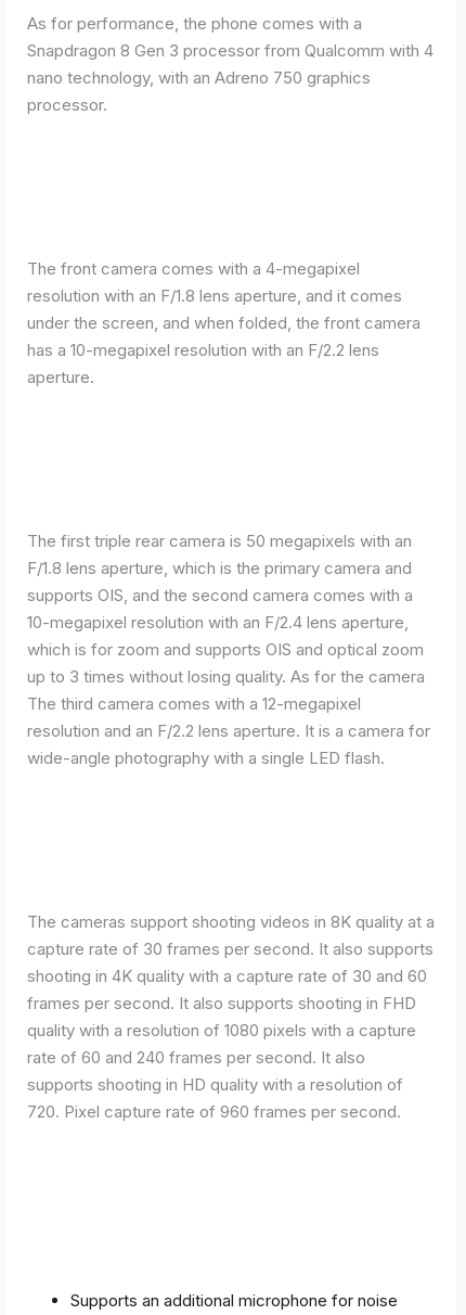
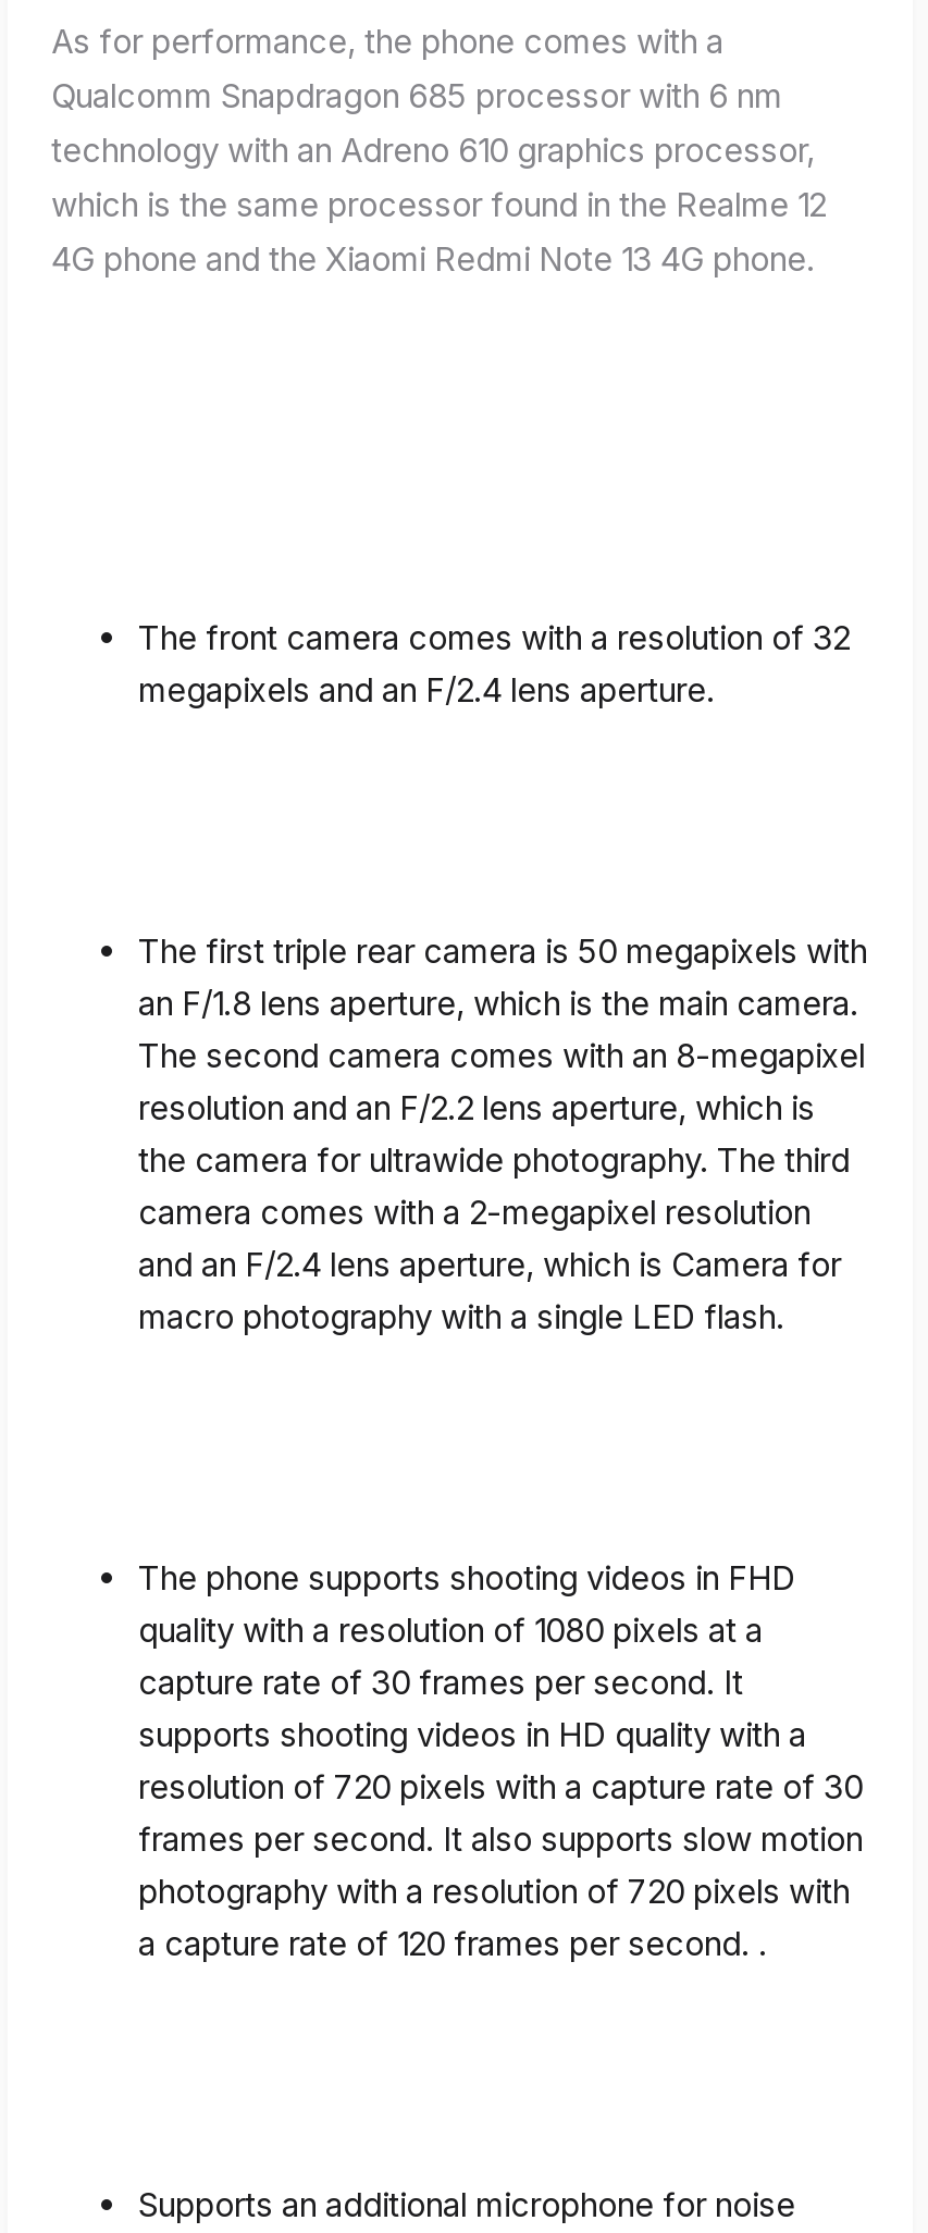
- Snapdragon 8 Gen 3 processor from Qualcomm with 4
- nano technology, with an Adreno 750 graphics
- processor.
+ Qualcomm Snapdragon 685 processor with 6 nm
+ technology with an Adreno 610 graphics processor,
+ which is the same processor found in the Realme 12
+ 4G phone and the Xiaomi Redmi Note 13 4G phone.

- The front camera comes with a 4-megapixel
- resolution with an F/1.8 lens aperture, and it comes
- under the screen, and when folded, the front camera
- has a 10-megapixel resolution with an F/2.2 lens
- aperture.
+ The front camera comes with a resolution of 32
+ megapixels and an F/2.4 lens aperture.

- The first triple rear camera is 50 megapixels with an
- F/1.8 lens aperture, which is the primary camera and
- supports OIS, and the second camera comes with a
- 10-megapixel resolution with an F/2.4 lens aperture,
- which is for zoom and supports OIS and optical zoom
- up to 3 times without losing quality. As for the camera
- The third camera comes with a 12-megapixel
- resolution and an F/2.2 lens aperture. It is a camera for
- wide-angle photography with a single LED flash.
+ The first triple rear camera is 50 megapixels with
+ an F/1.8 lens aperture, which is the main camera.
+ The second camera comes with an 8-megapixel
+ resolution and an F/2.2 lens aperture, which is
+ the camera for ultrawide photography. The third
+ camera comes with a 2-megapixel resolution
+ and an F/2.4 lens aperture, which is Camera for
+ macro photography with a single LED flash.

- The cameras support shooting videos in 8K quality at a
- capture rate of 30 frames per second. It also supports
- shooting in 4K quality with a capture rate of 30 and 60
- frames per second. It also supports shooting in FHD
- quality with a resolution of 1080 pixels with a capture
- rate of 60 and 240 frames per second. It also
- supports shooting in HD quality with a resolution of
- 720. Pixel capture rate of 960 frames per second.
+ The phone supports shooting videos in FHD
+ quality with a resolution of 1080 pixels at a
+ capture rate of 30 frames per second. It
+ supports shooting videos in HD quality with a
+ resolution of 720 pixels with a capture rate of 30
+ frames per second. It also supports slow motion
+ photography with a resolution of 720 pixels with
+ a capture rate of 120 frames per second. .
